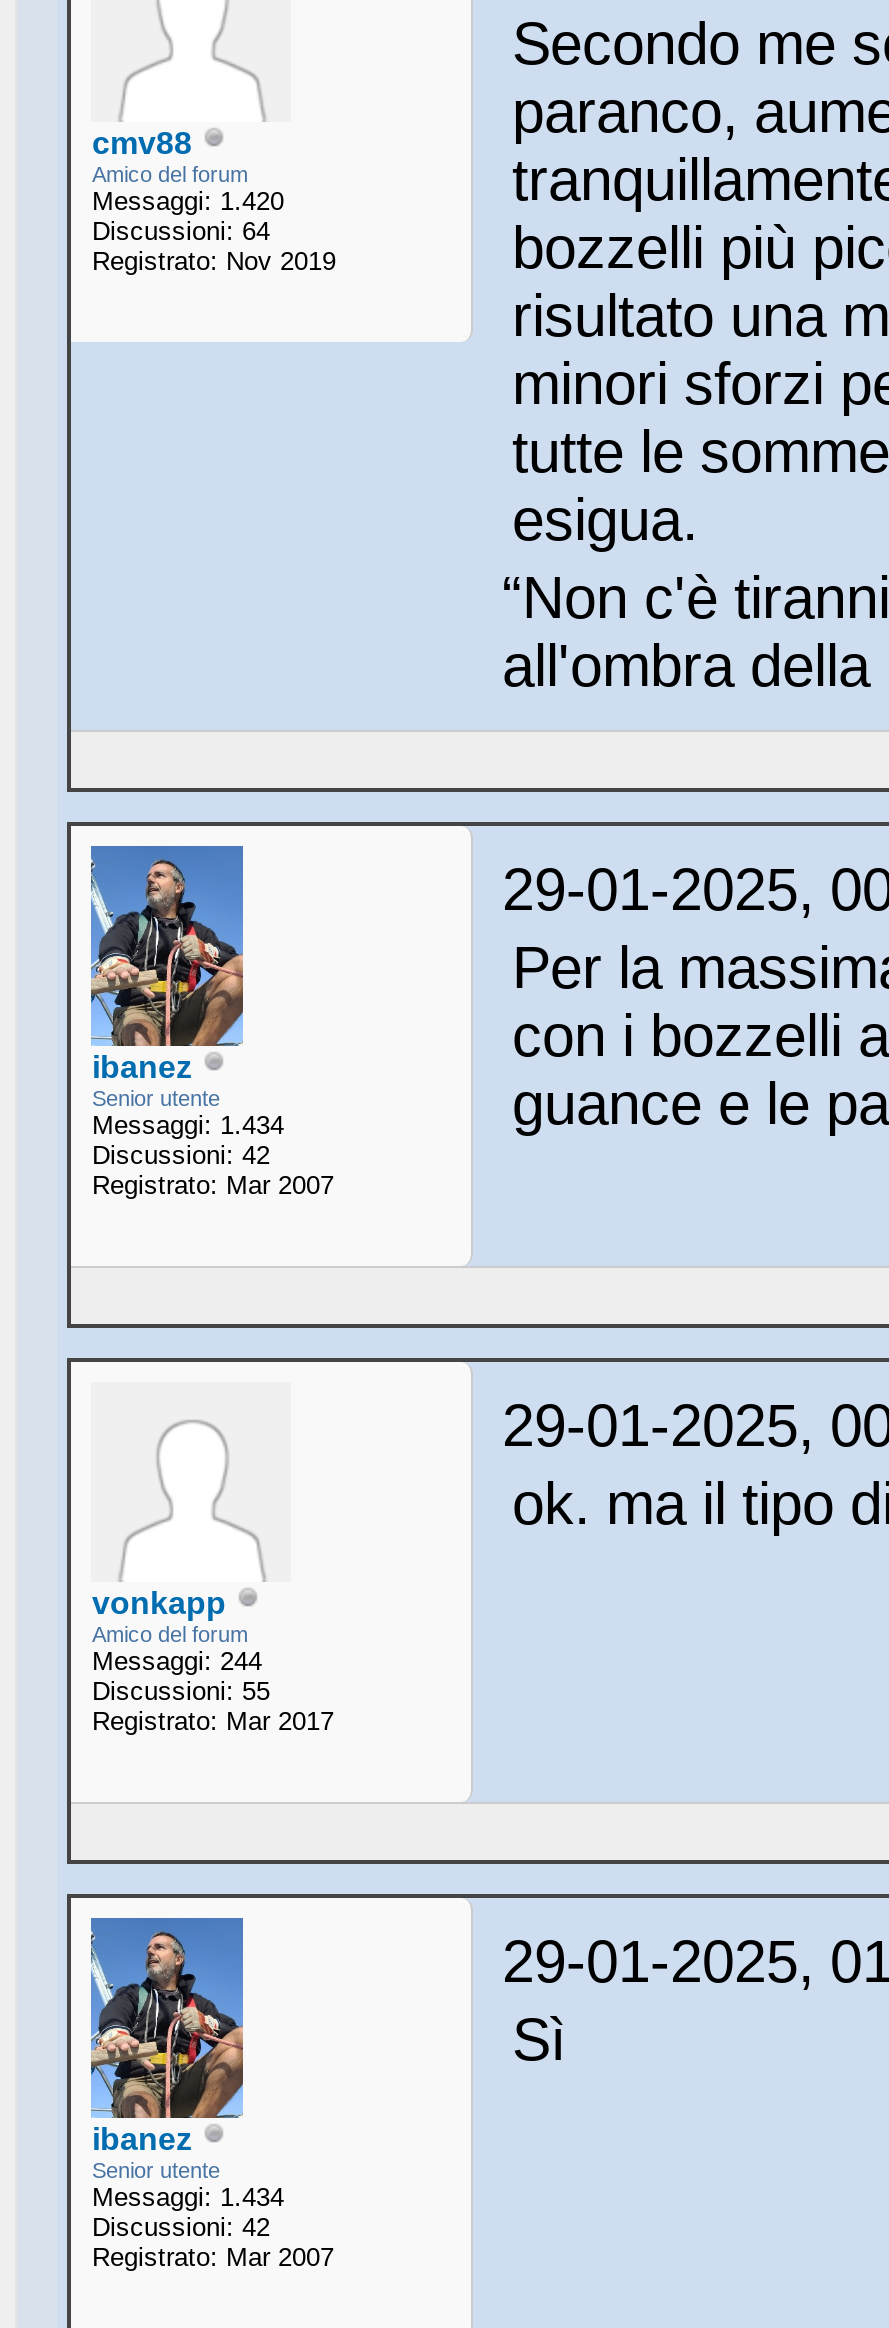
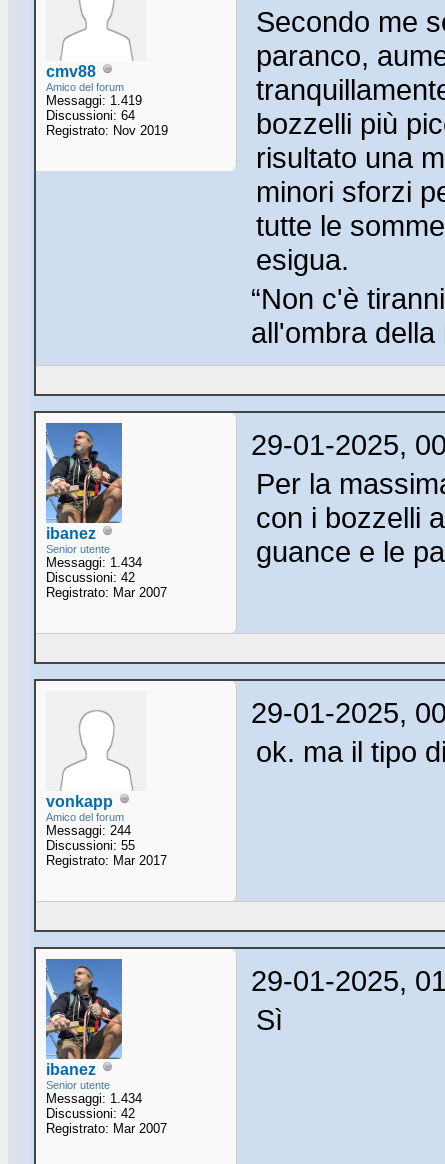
- Messaggi: 1.420
+ Messaggi: 1.419
